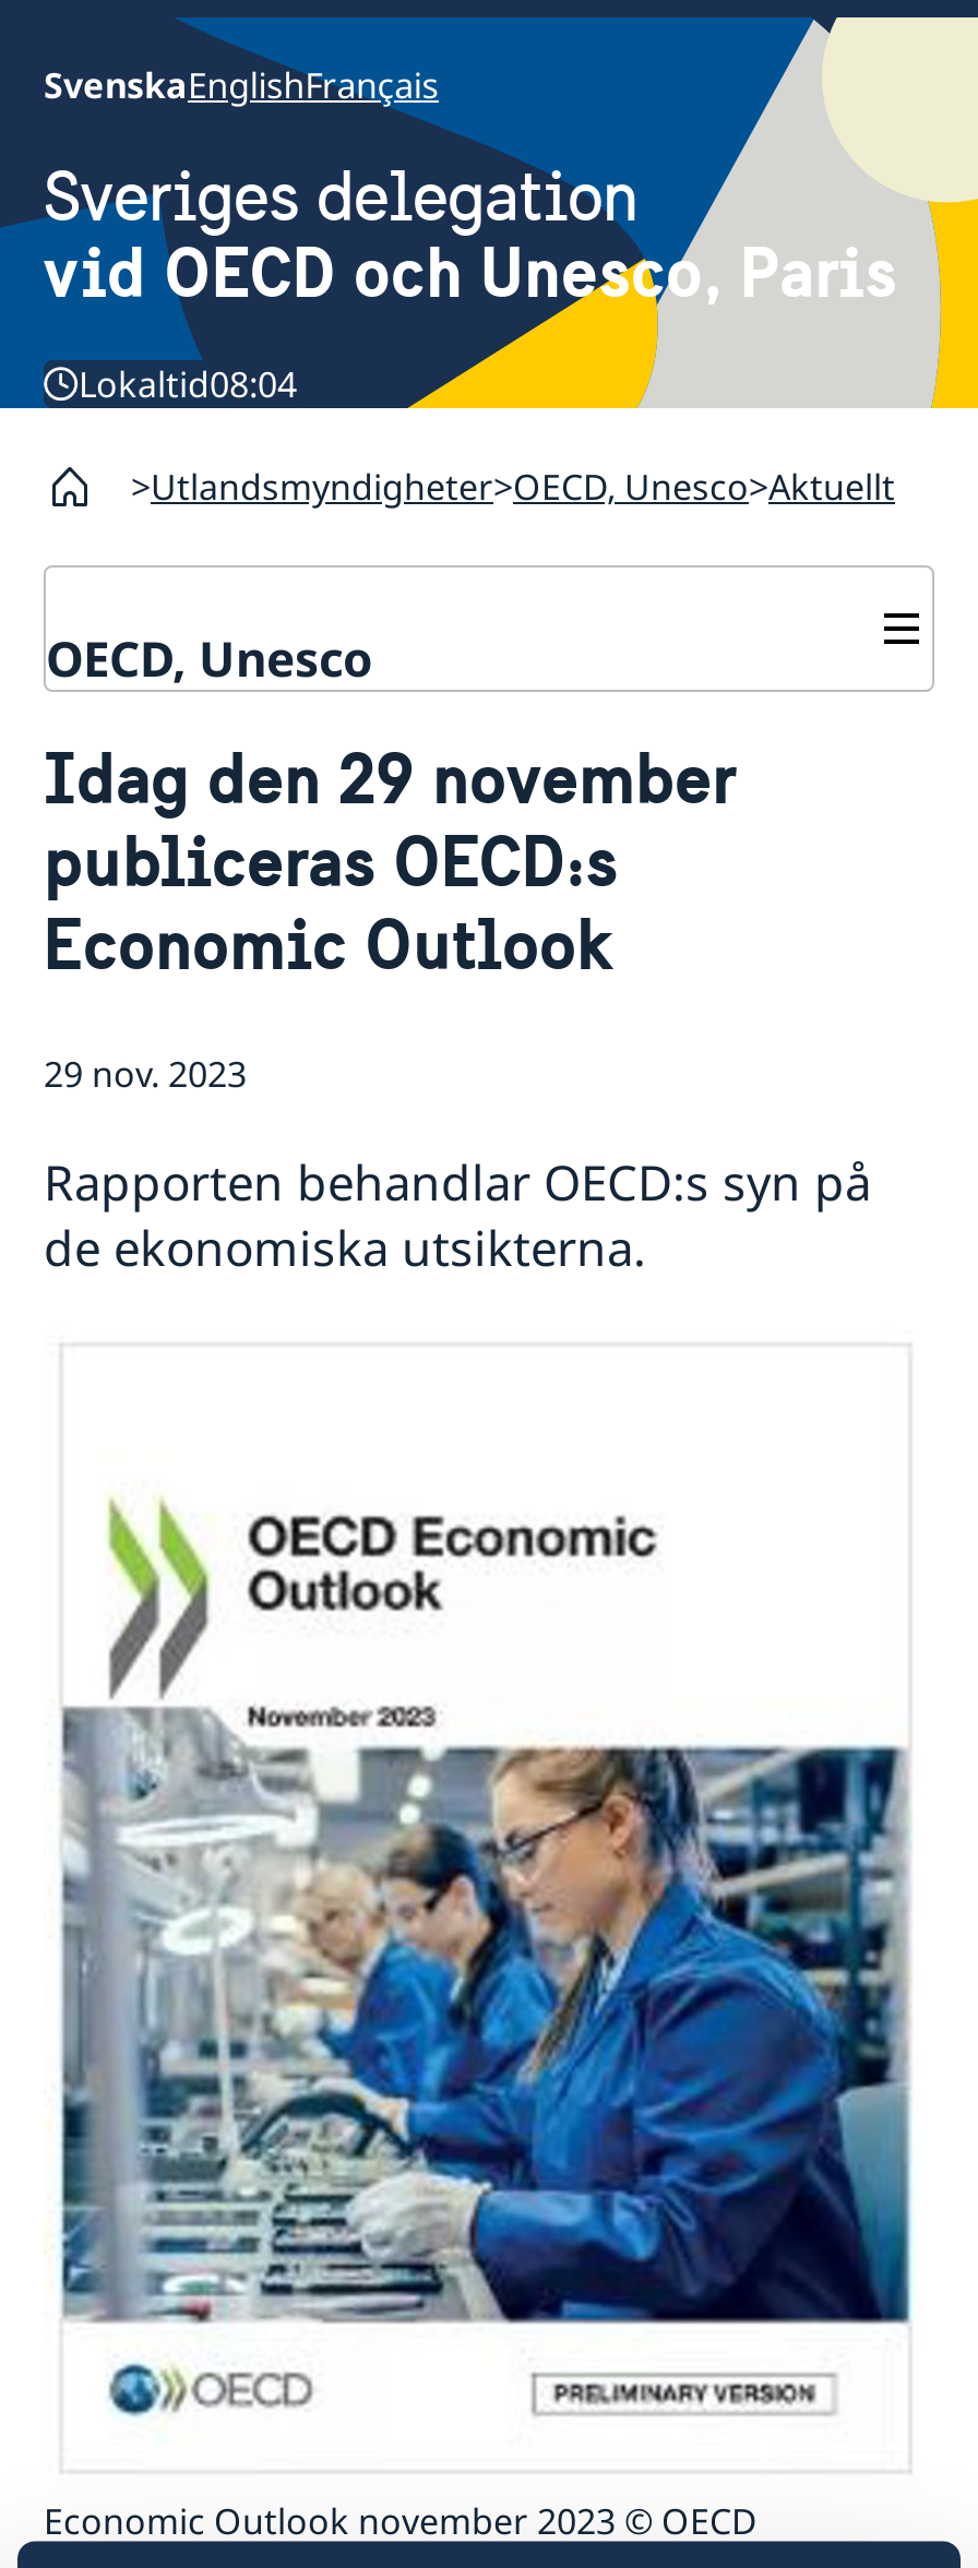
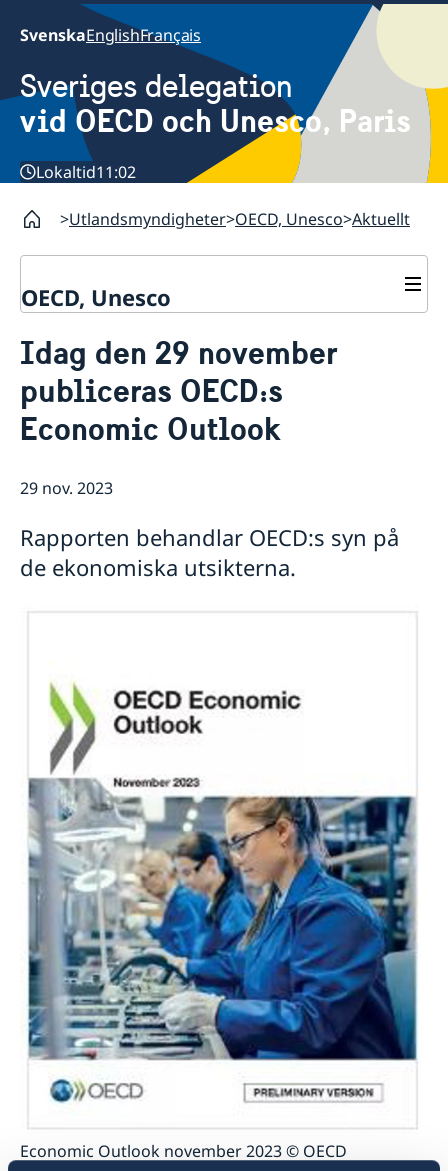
- Lokaltid08:04
+ Lokaltid11:02
